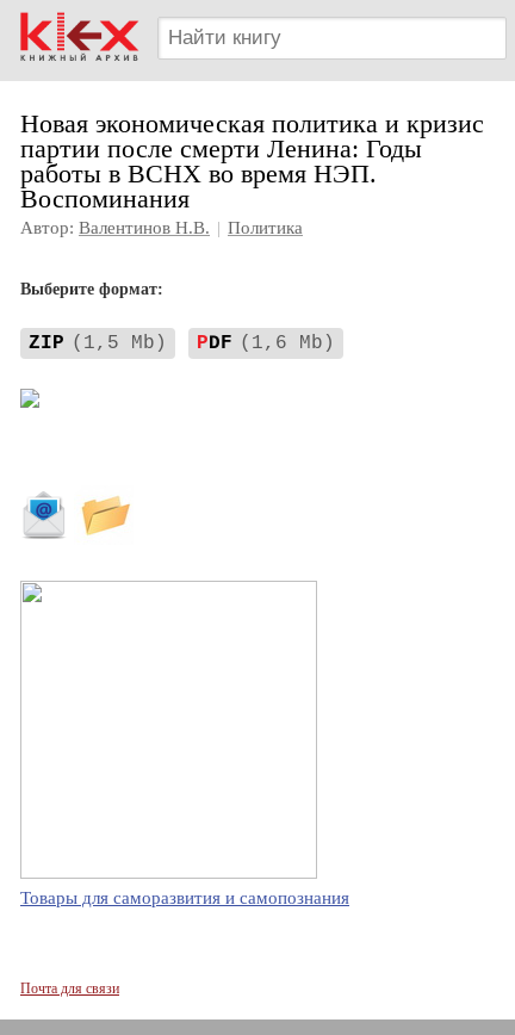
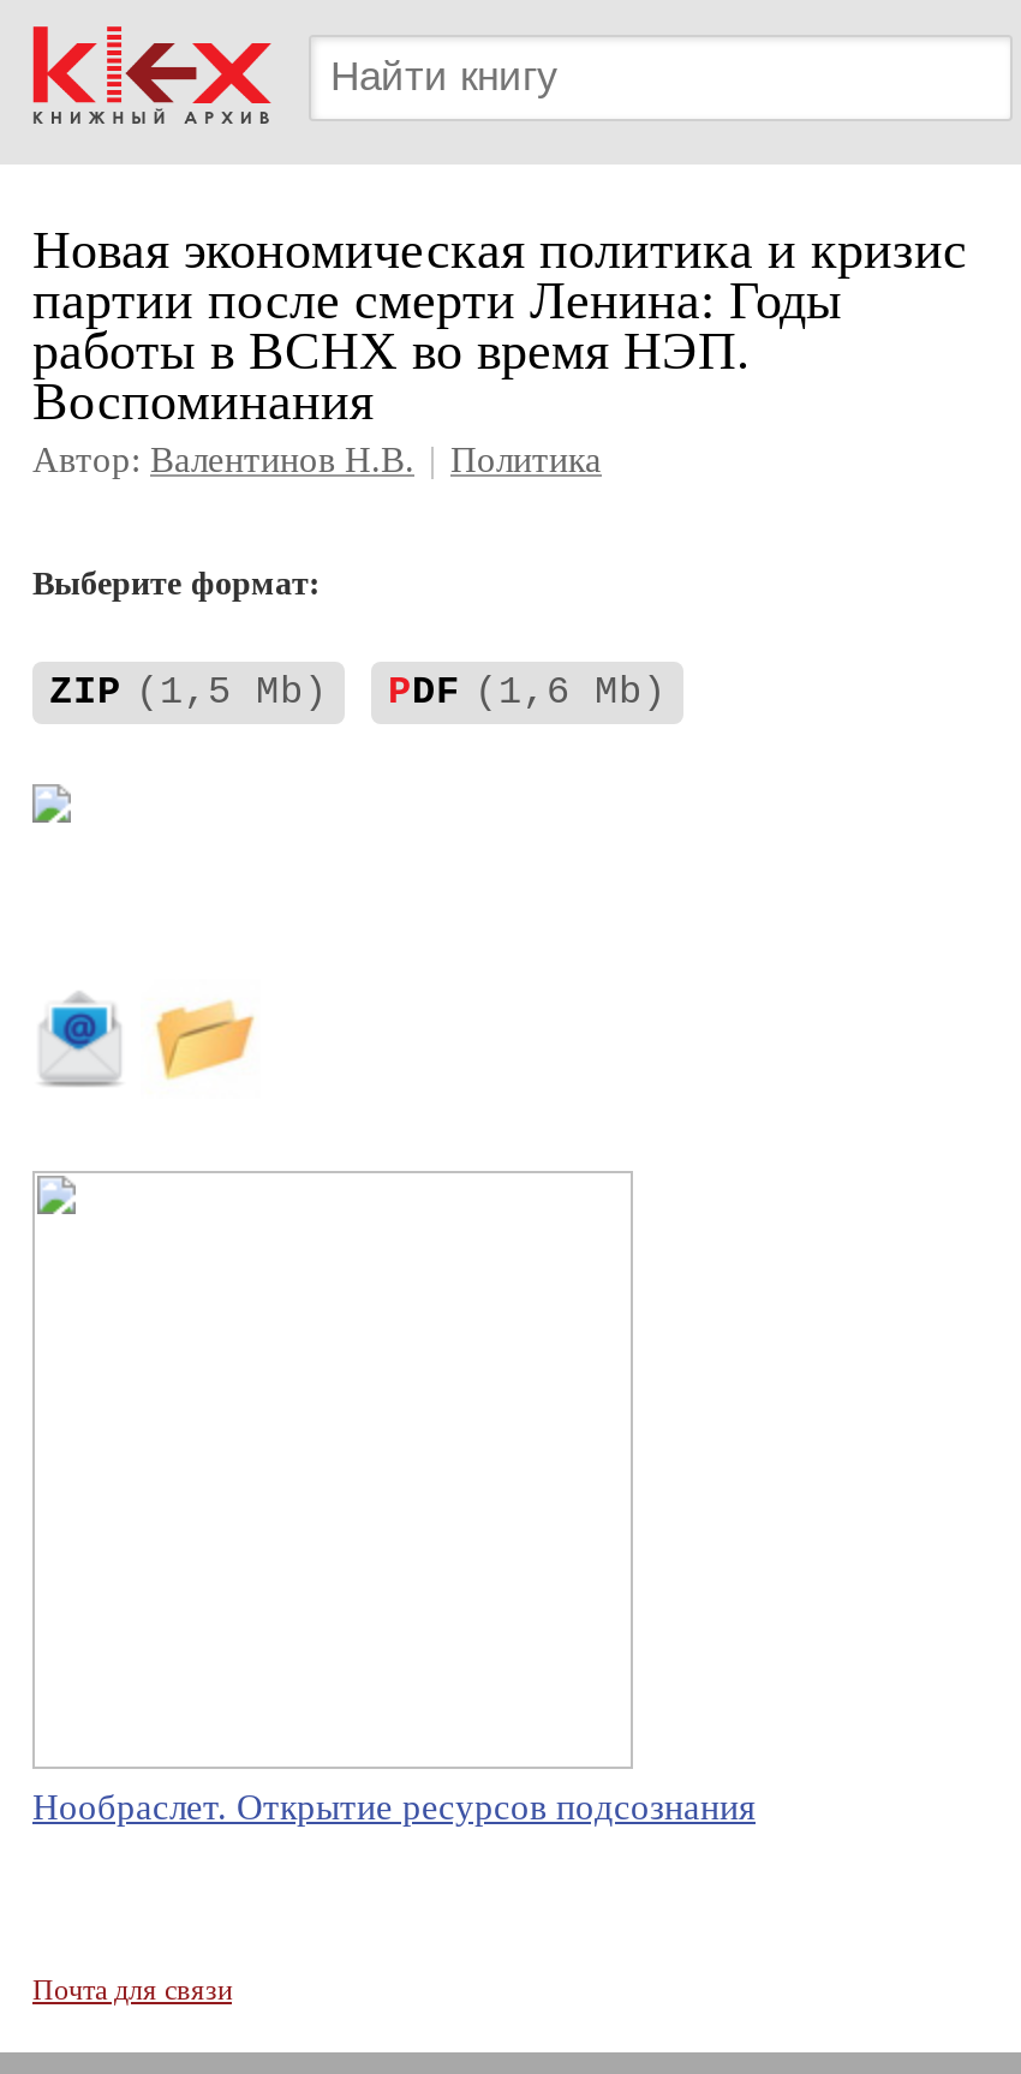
- Товары для саморазвития и самопознания
+ Нообраслет. Открытие ресурсов подсознания
